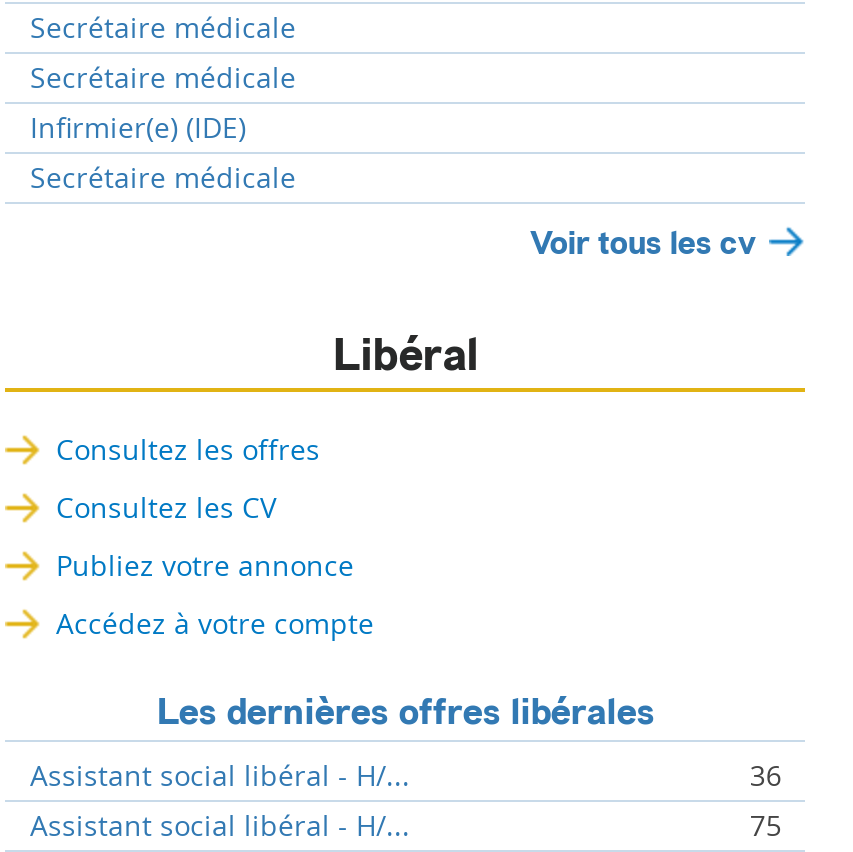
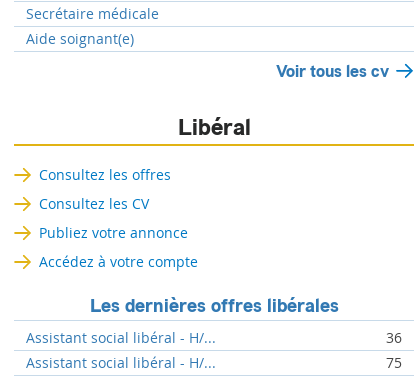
- Secrétaire médicale
- Infirmier(e) (IDE)
- Secrétaire médicale
+ Aide soignant(e)
